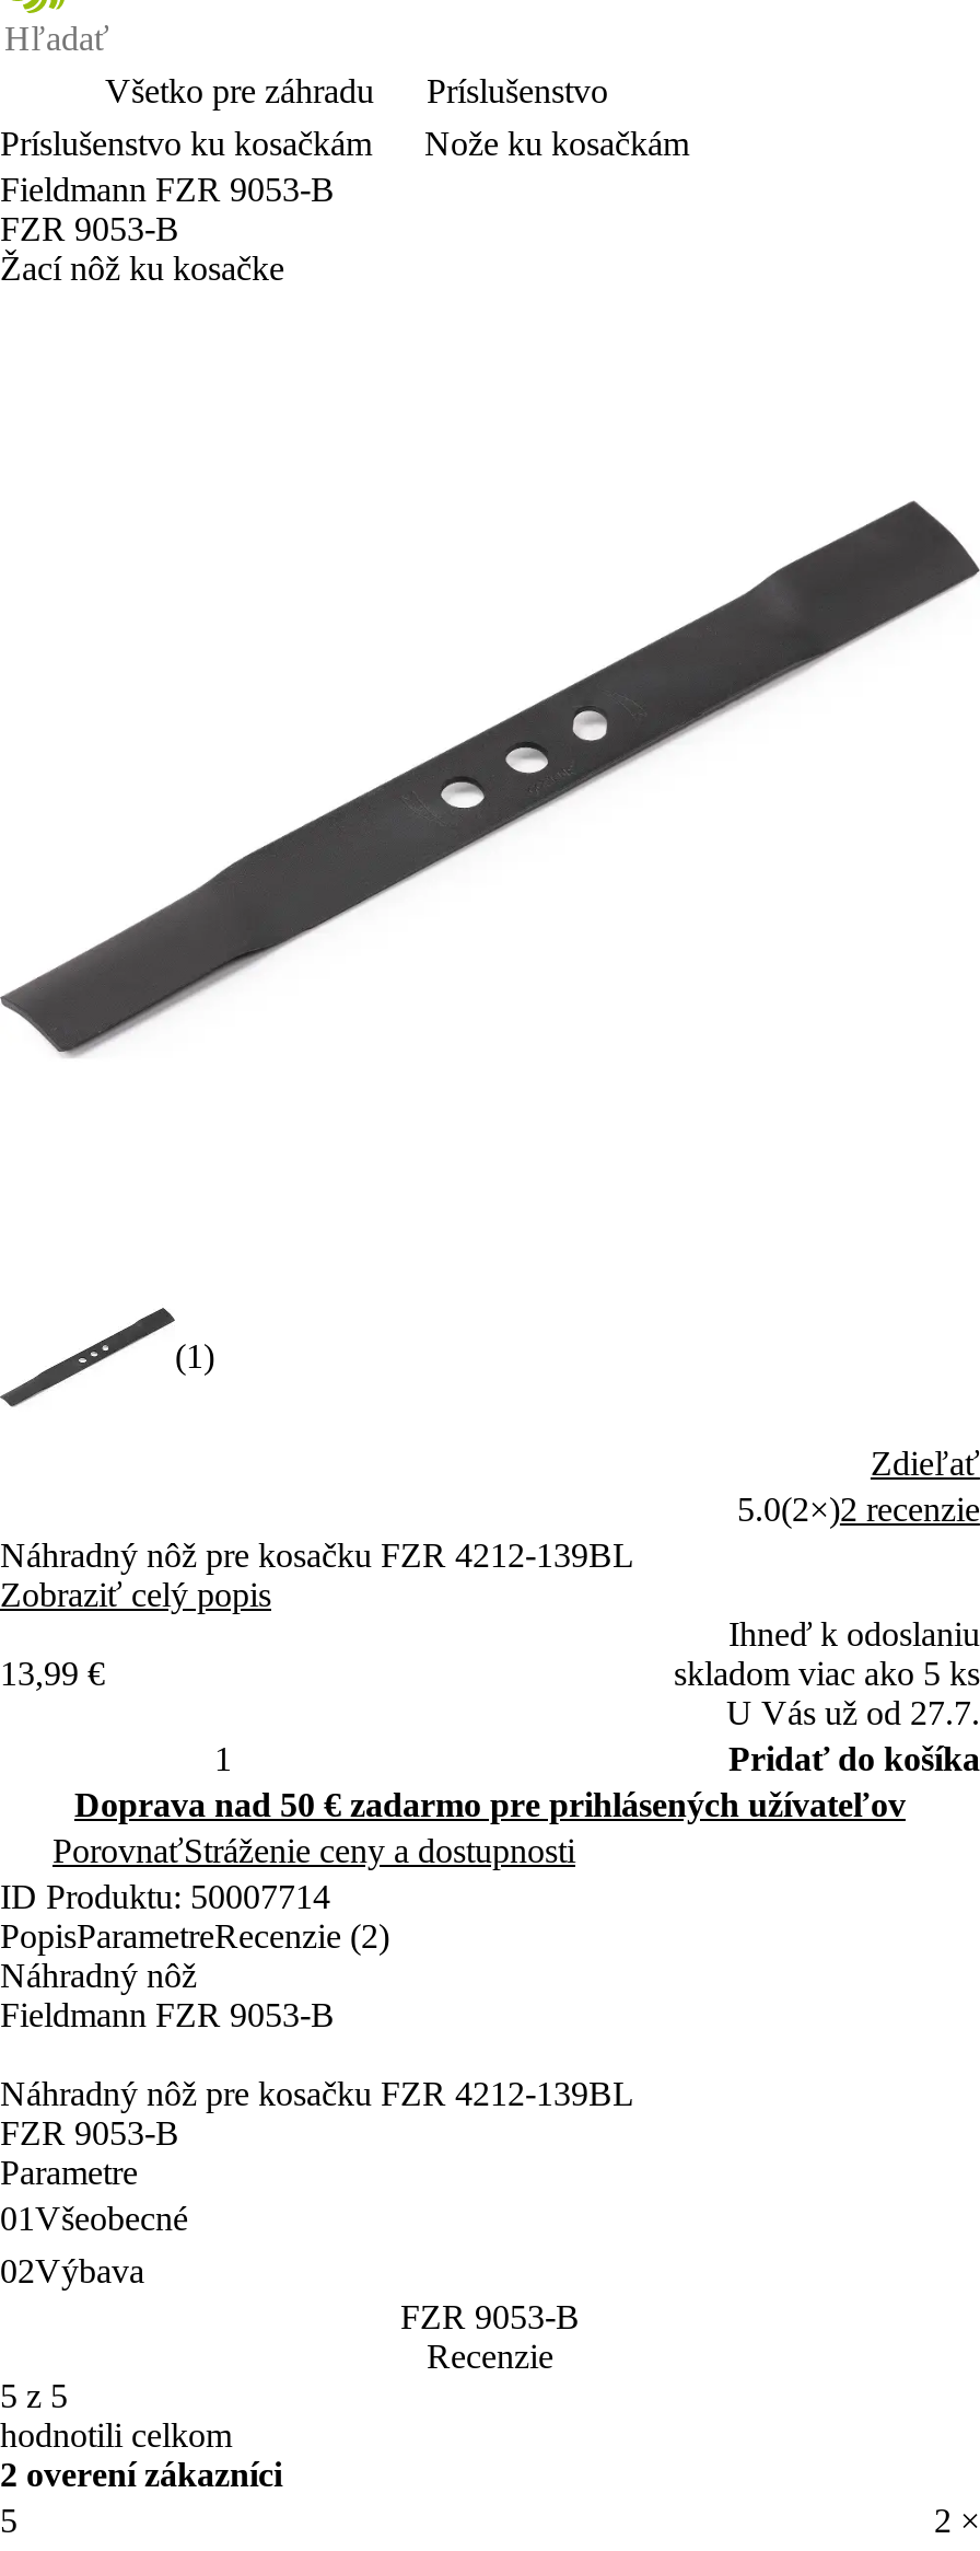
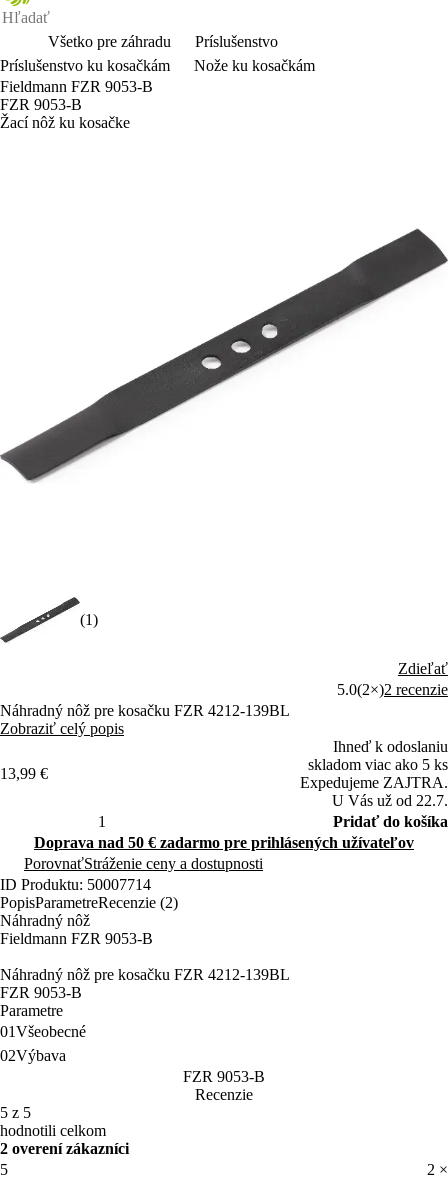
- U Vás už od 27.7.
+ Expedujeme ZAJTRA.
+ U Vás už od 22.7.
